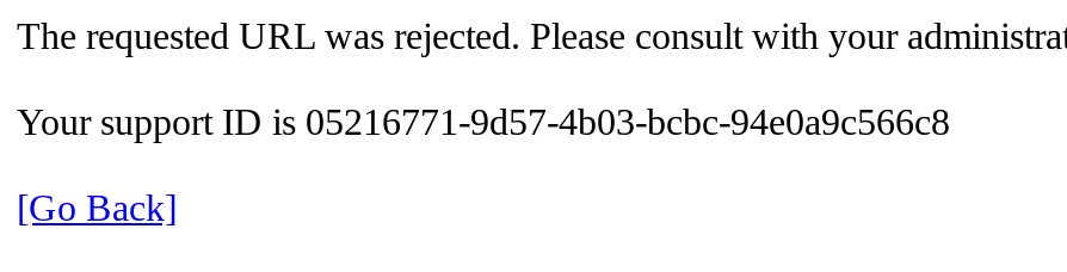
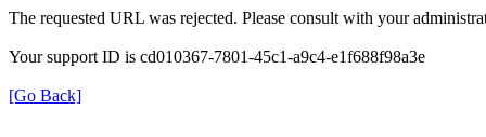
- Your support ID is 05216771-9d57-4b03-bcbc-94e0a9c566c8
+ Your support ID is cd010367-7801-45c1-a9c4-e1f688f98a3e
